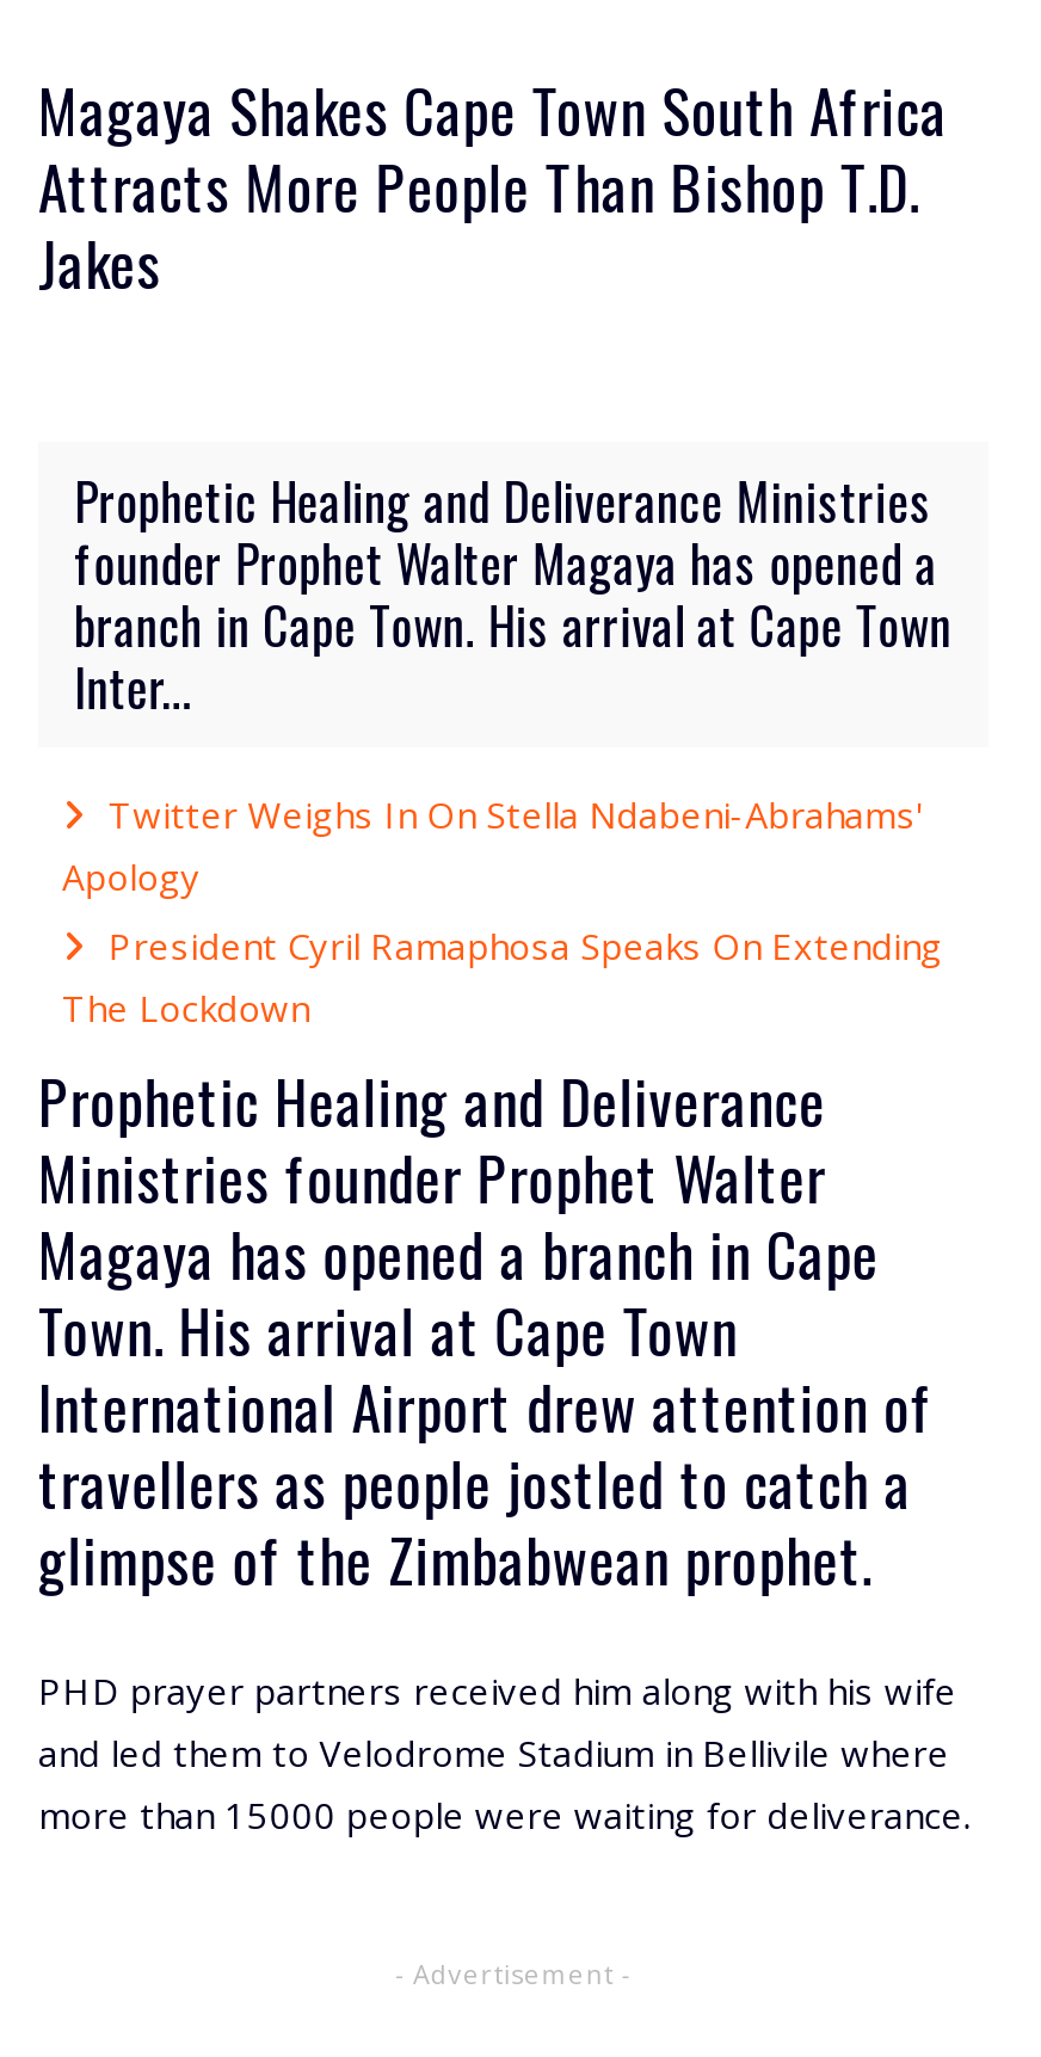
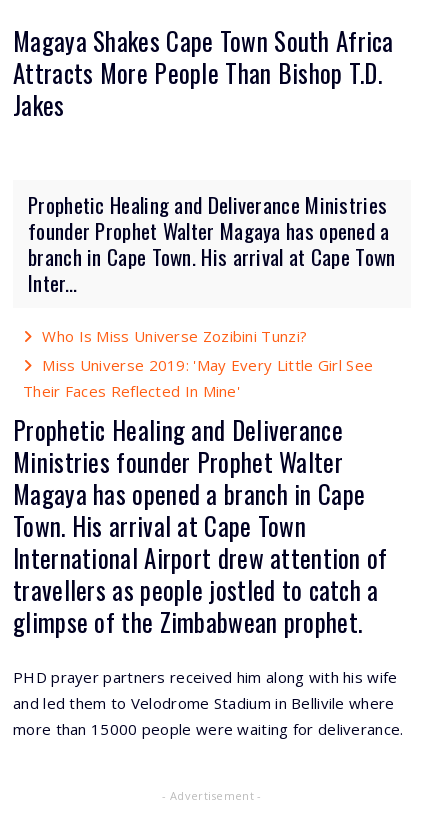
- Twitter Weighs In On Stella Ndabeni-Abrahams'
- Apology
- President Cyril Ramaphosa Speaks On Extending
- The Lockdown
+ Who Is Miss Universe Zozibini Tunzi?
+ Miss Universe 2019: 'May Every Little Girl See
+ Their Faces Reflected In Mine'
